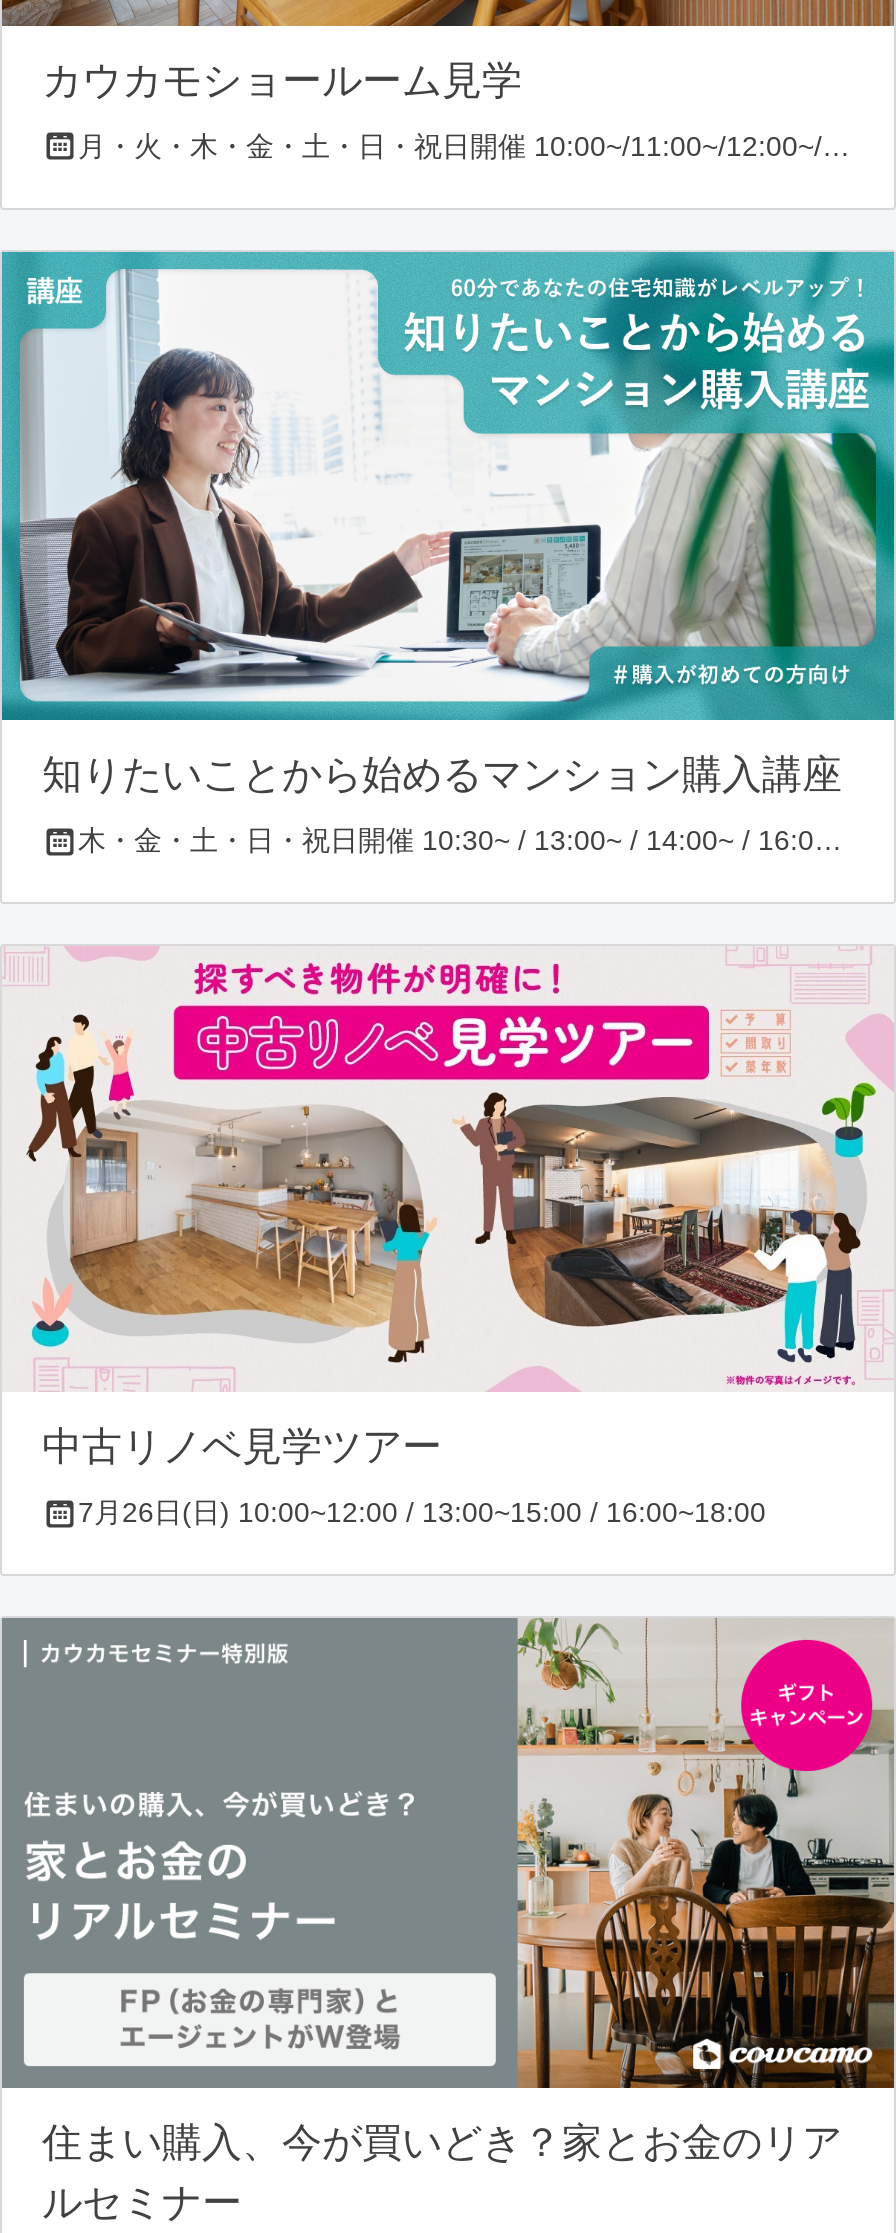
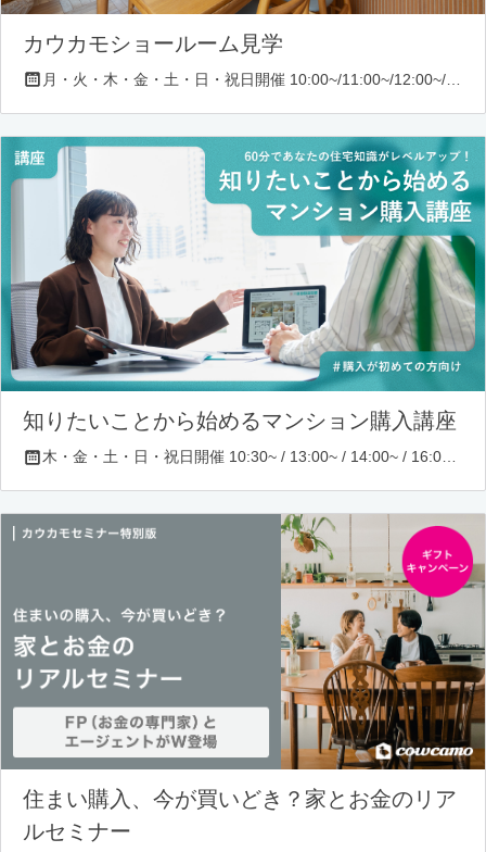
- [image]
- 中古リノベ見学ツアー
- 7月26日(日) 10:00~12:00 / 13:00~15:00 / 16:00~18:00
